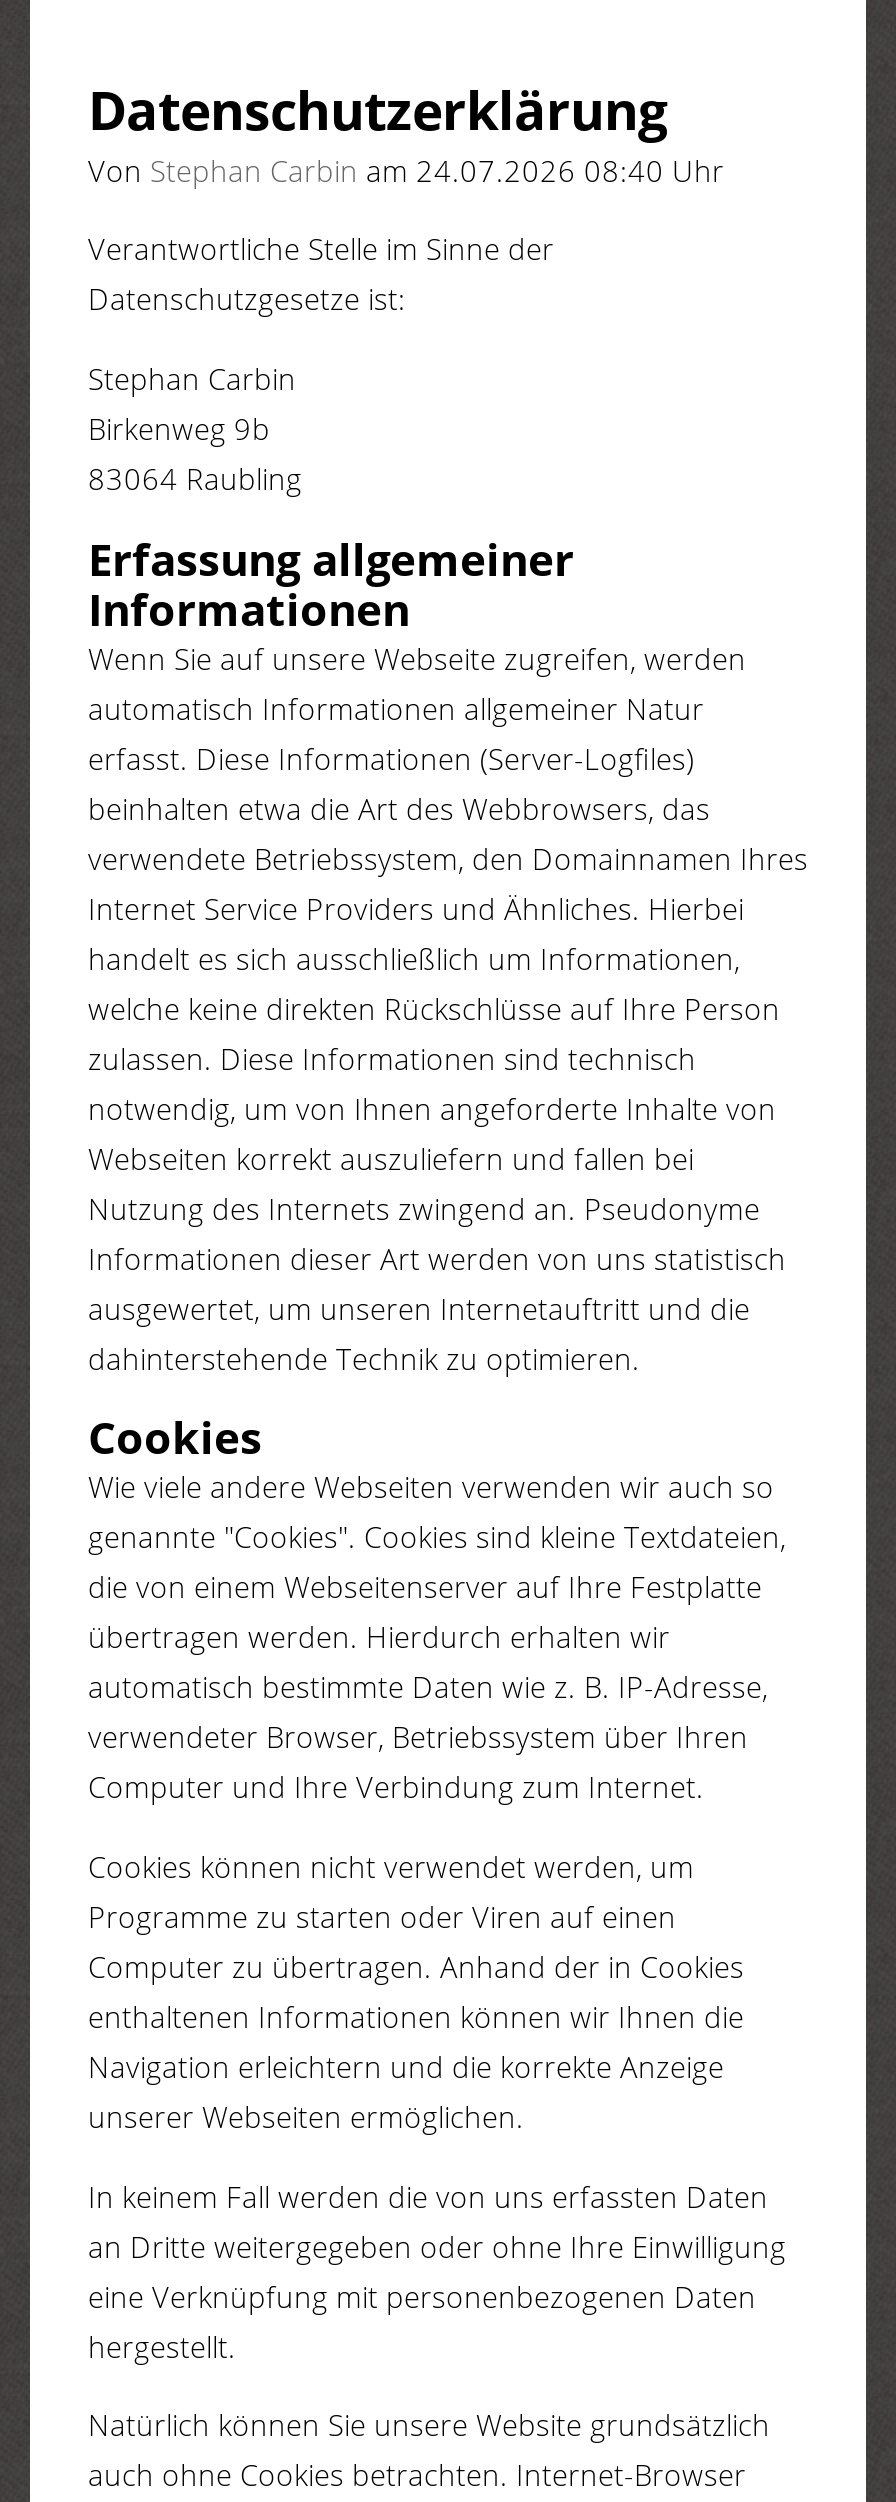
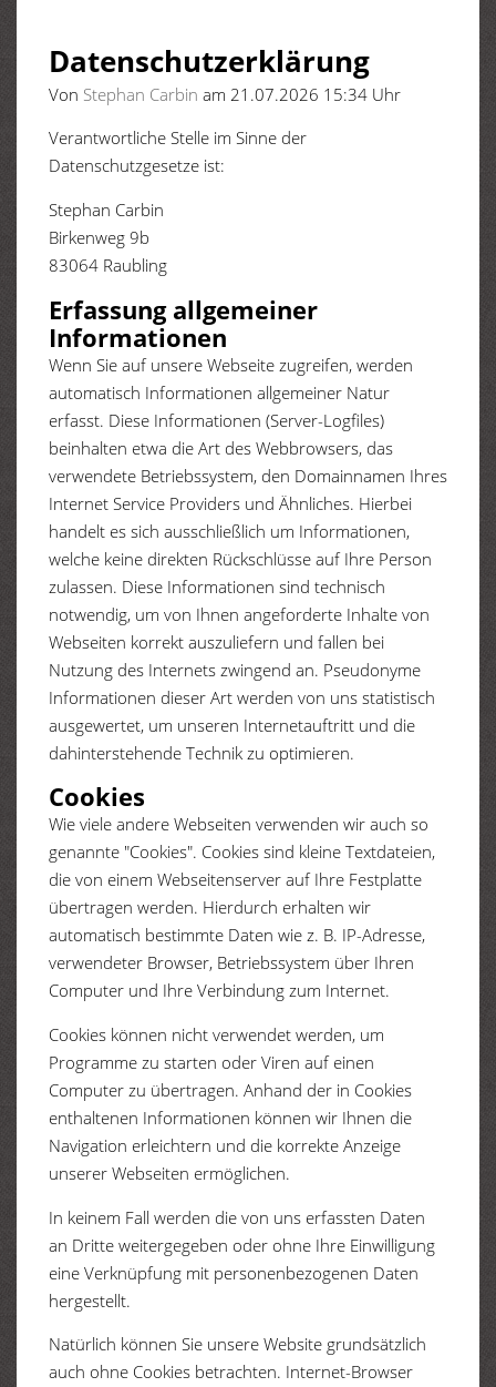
- Von Stephan Carbin am 24.07.2026 08:40 Uhr
+ Von Stephan Carbin am 21.07.2026 15:34 Uhr
